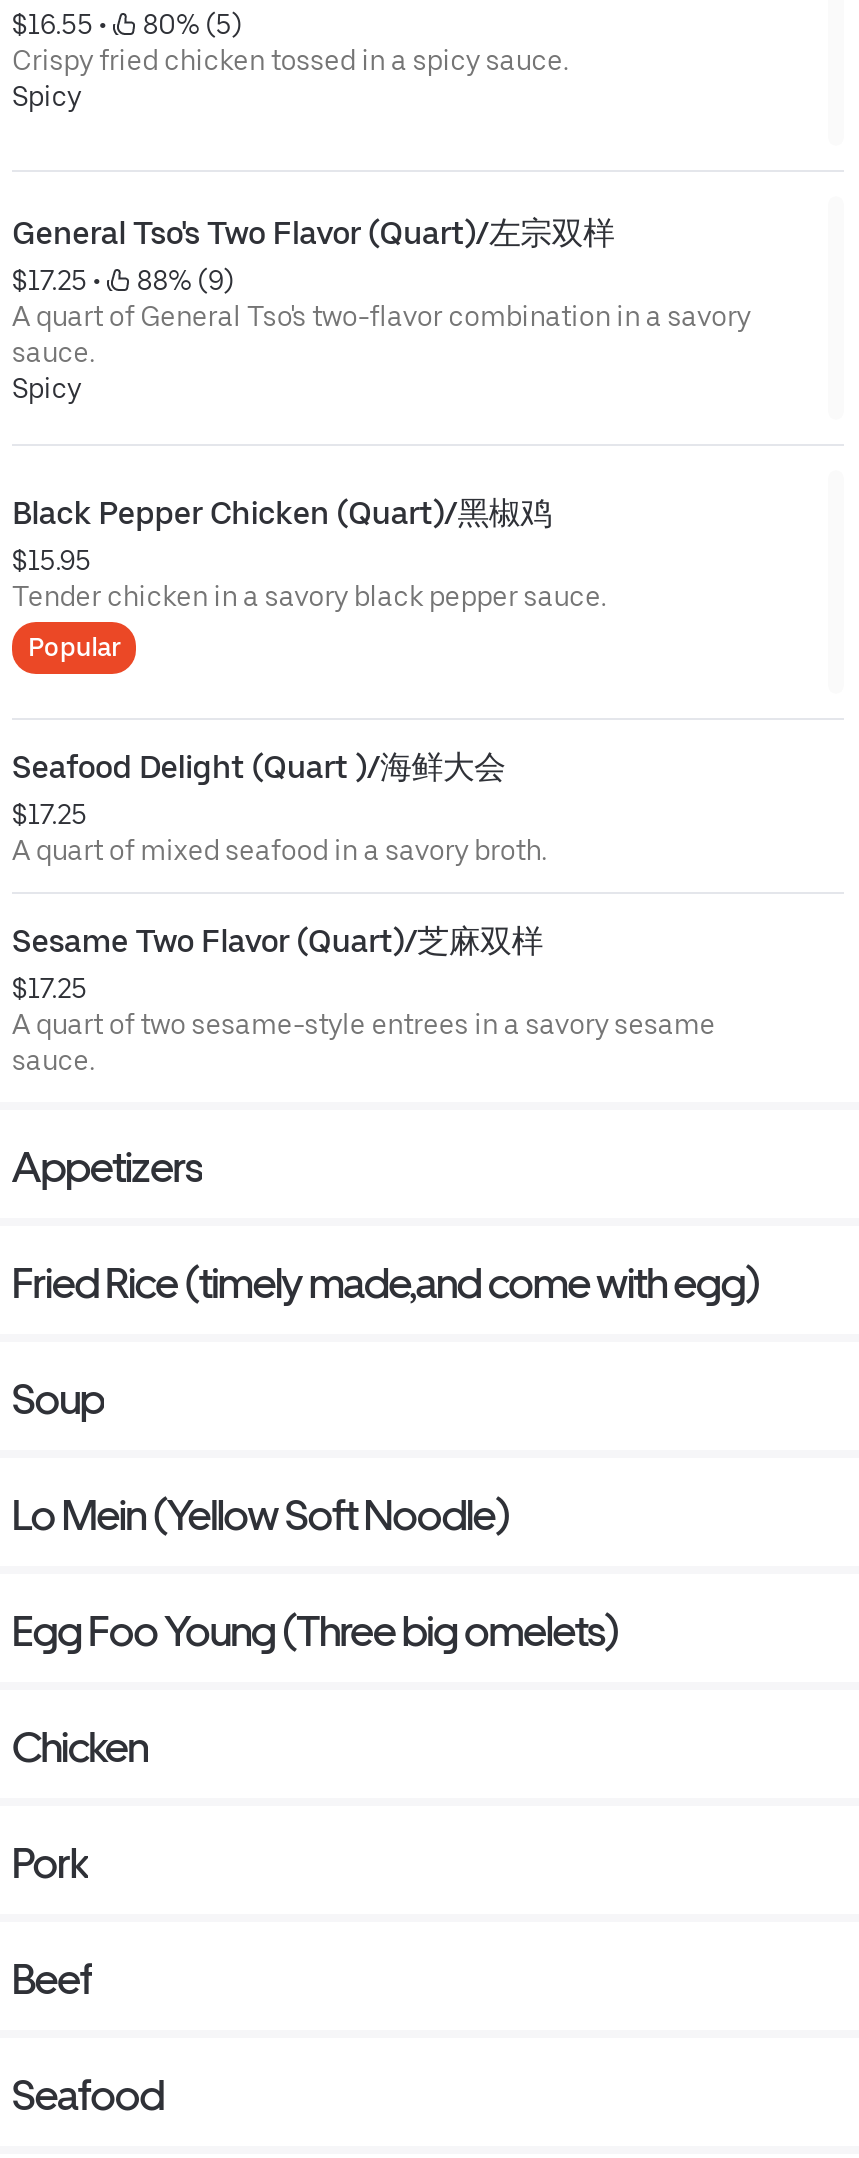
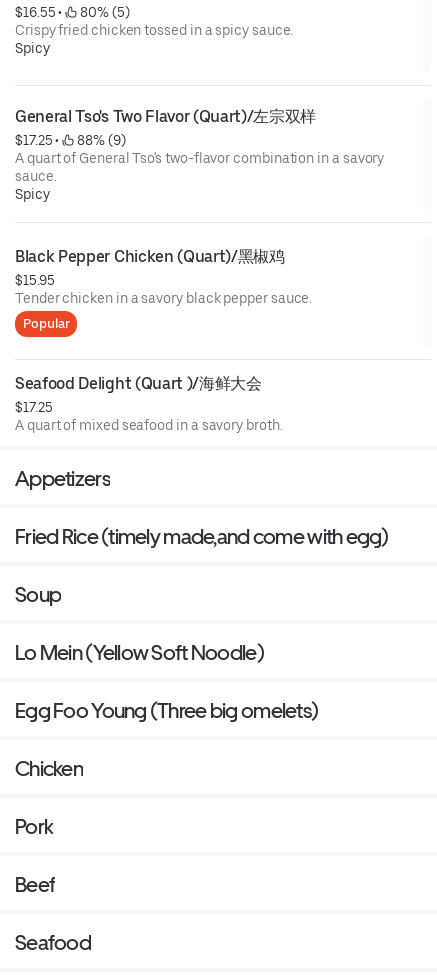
- Sesame Two Flavor (Quart)/芝麻双样
- $17.25
- A quart of two sesame-style entrees in a savory sesame
- sauce.
